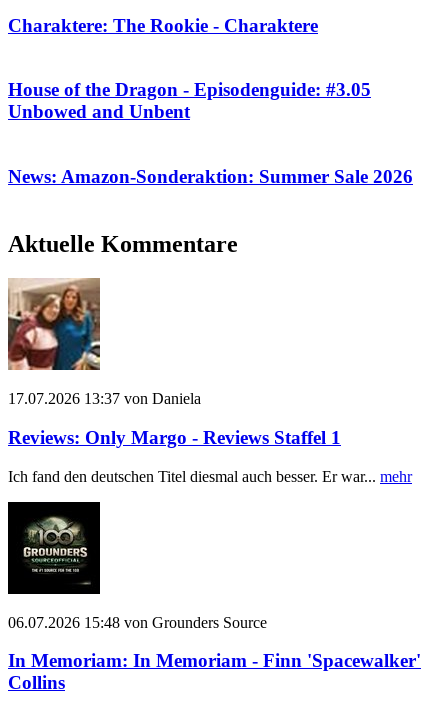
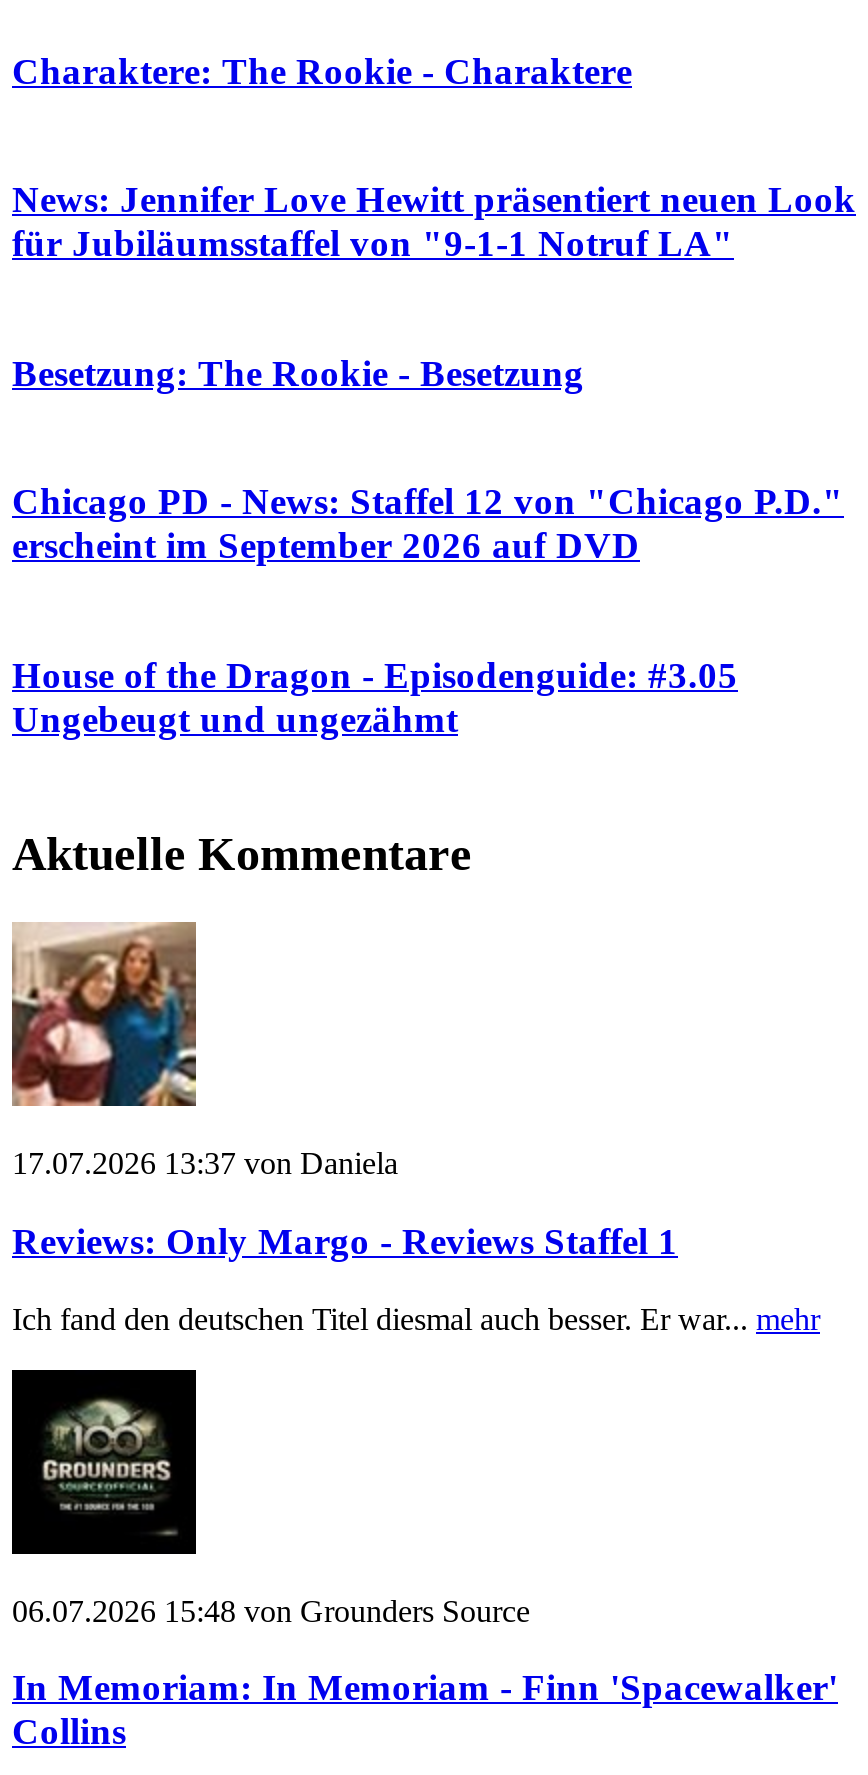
+ News: Jennifer Love Hewitt präsentiert neuen Look
+ für Jubiläumsstaffel von "9-1-1 Notruf LA"
+ Besetzung: The Rookie - Besetzung
+ Chicago PD - News: Staffel 12 von "Chicago P.D."
+ erscheint im September 2026 auf DVD

moved down: House of the Dragon - Episodenguide: #3.05

- Unbowed and Unbent
- News: Amazon-Sonderaktion: Summer Sale 2026
+ Ungebeugt und ungezähmt
